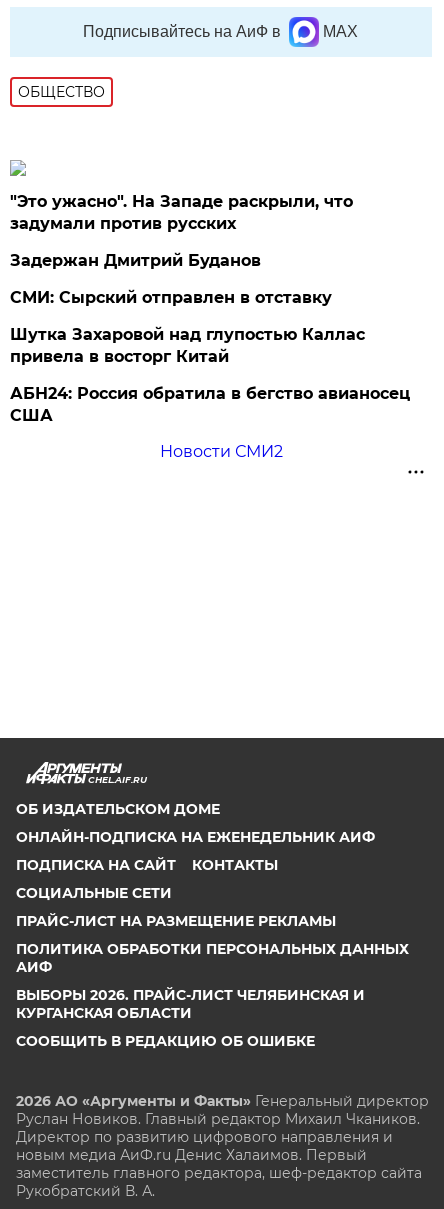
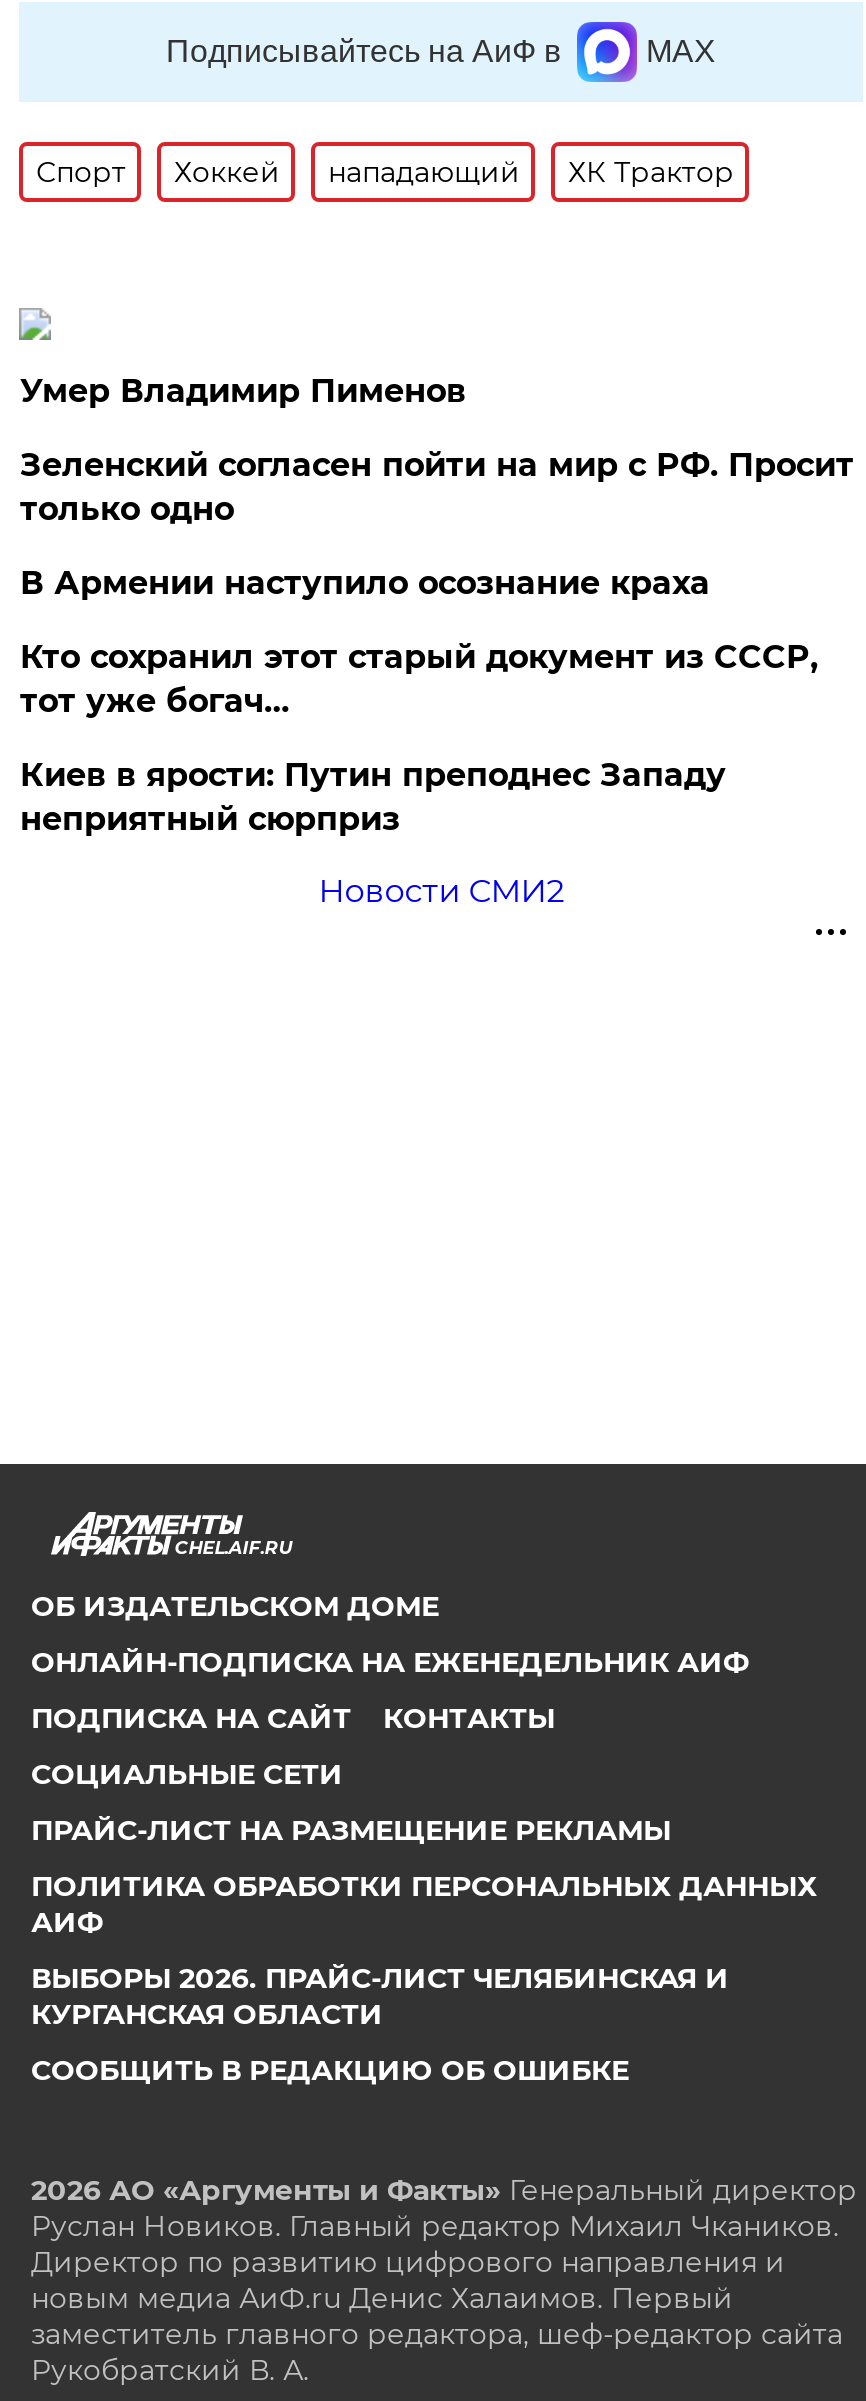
- ОБЩЕСТВО
+ Спорт
+ Хоккей
+ нападающий
+ ХК Трактор

- "Это ужасно". На Западе раскрыли, что
- задумали против русских
+ Умер Владимир Пименов

- Задержан Дмитрий Буданов
+ Зеленский согласен пойти на мир с РФ. Просит
+ только одно

- СМИ: Сырский отправлен в отставку
+ В Армении наступило осознание краха

- Шутка Захаровой над глупостью Каллас
- привела в восторг Китай
+ Кто сохранил этот старый документ из СССР,
+ тот уже богач…

- АБН24: Россия обратила в бегство авианосец
- США
+ Киев в ярости: Путин преподнес Западу
+ неприятный сюрприз
